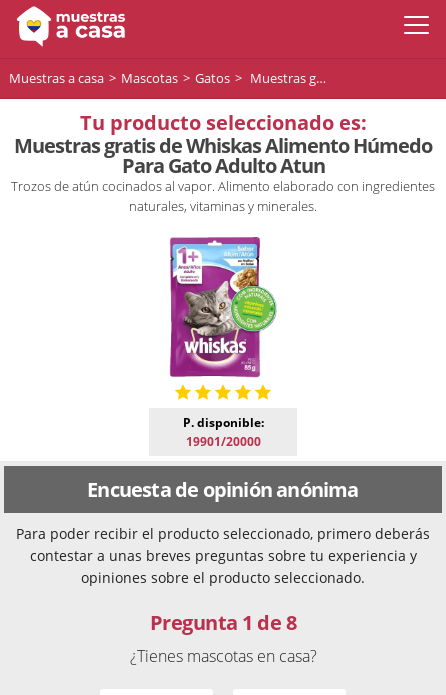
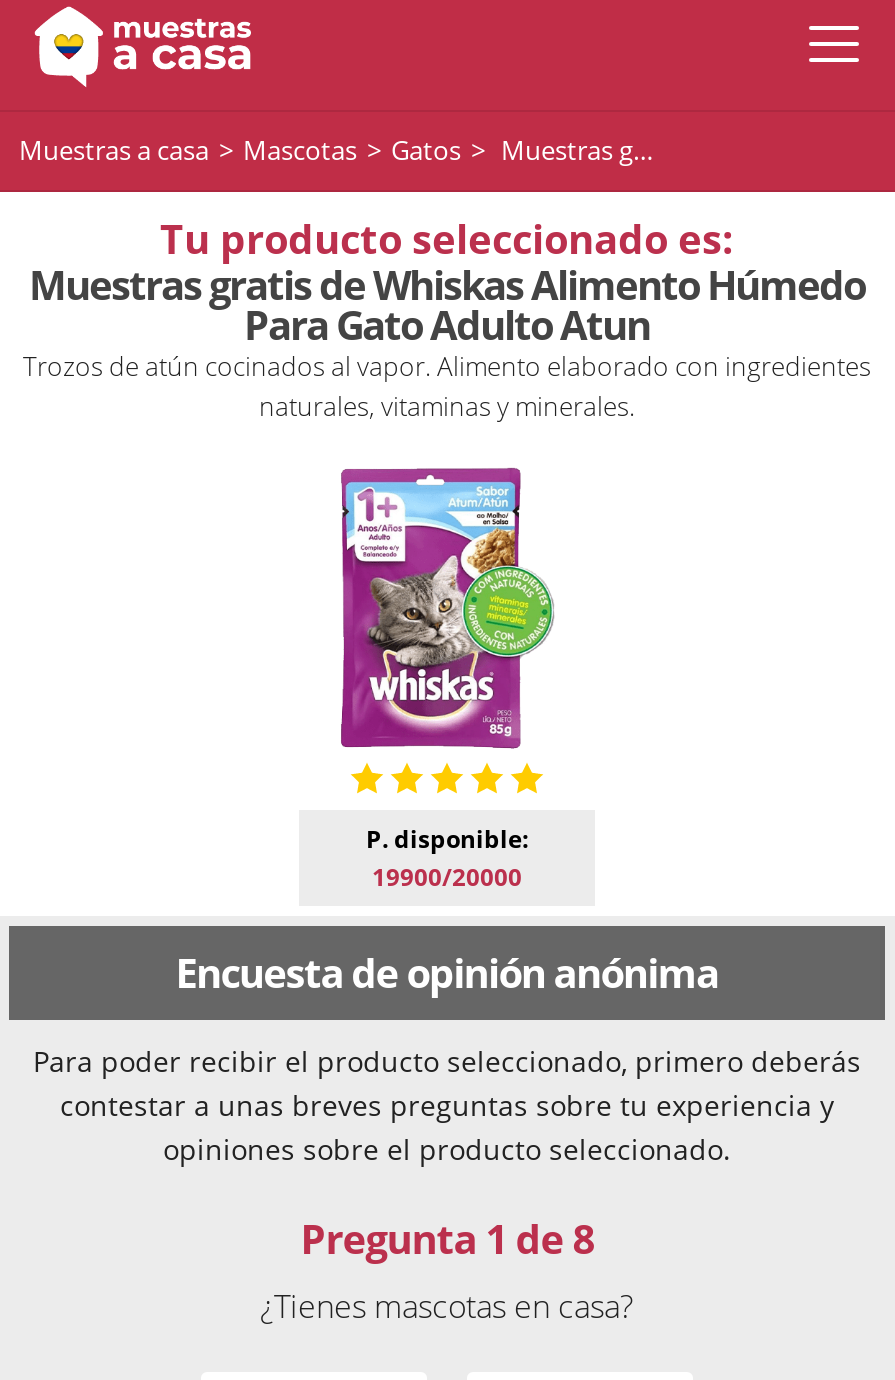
- 19901/20000
+ 19900/20000
